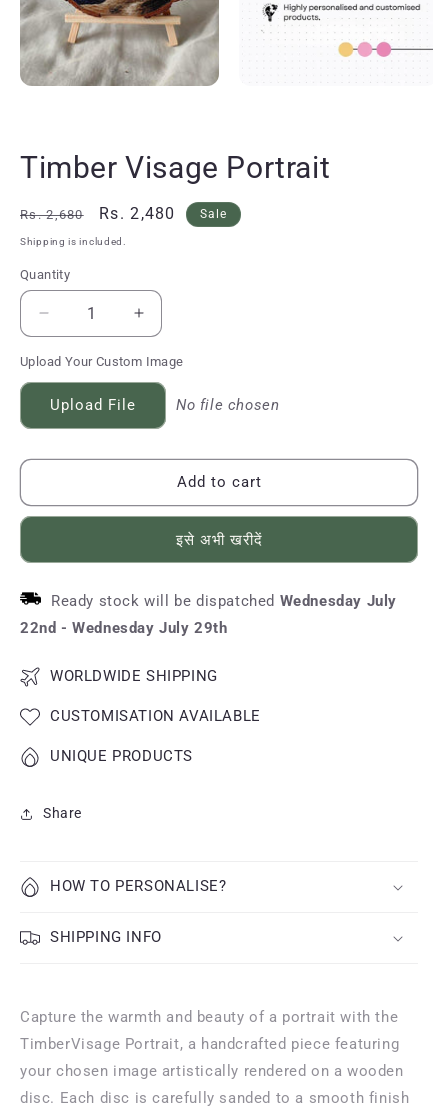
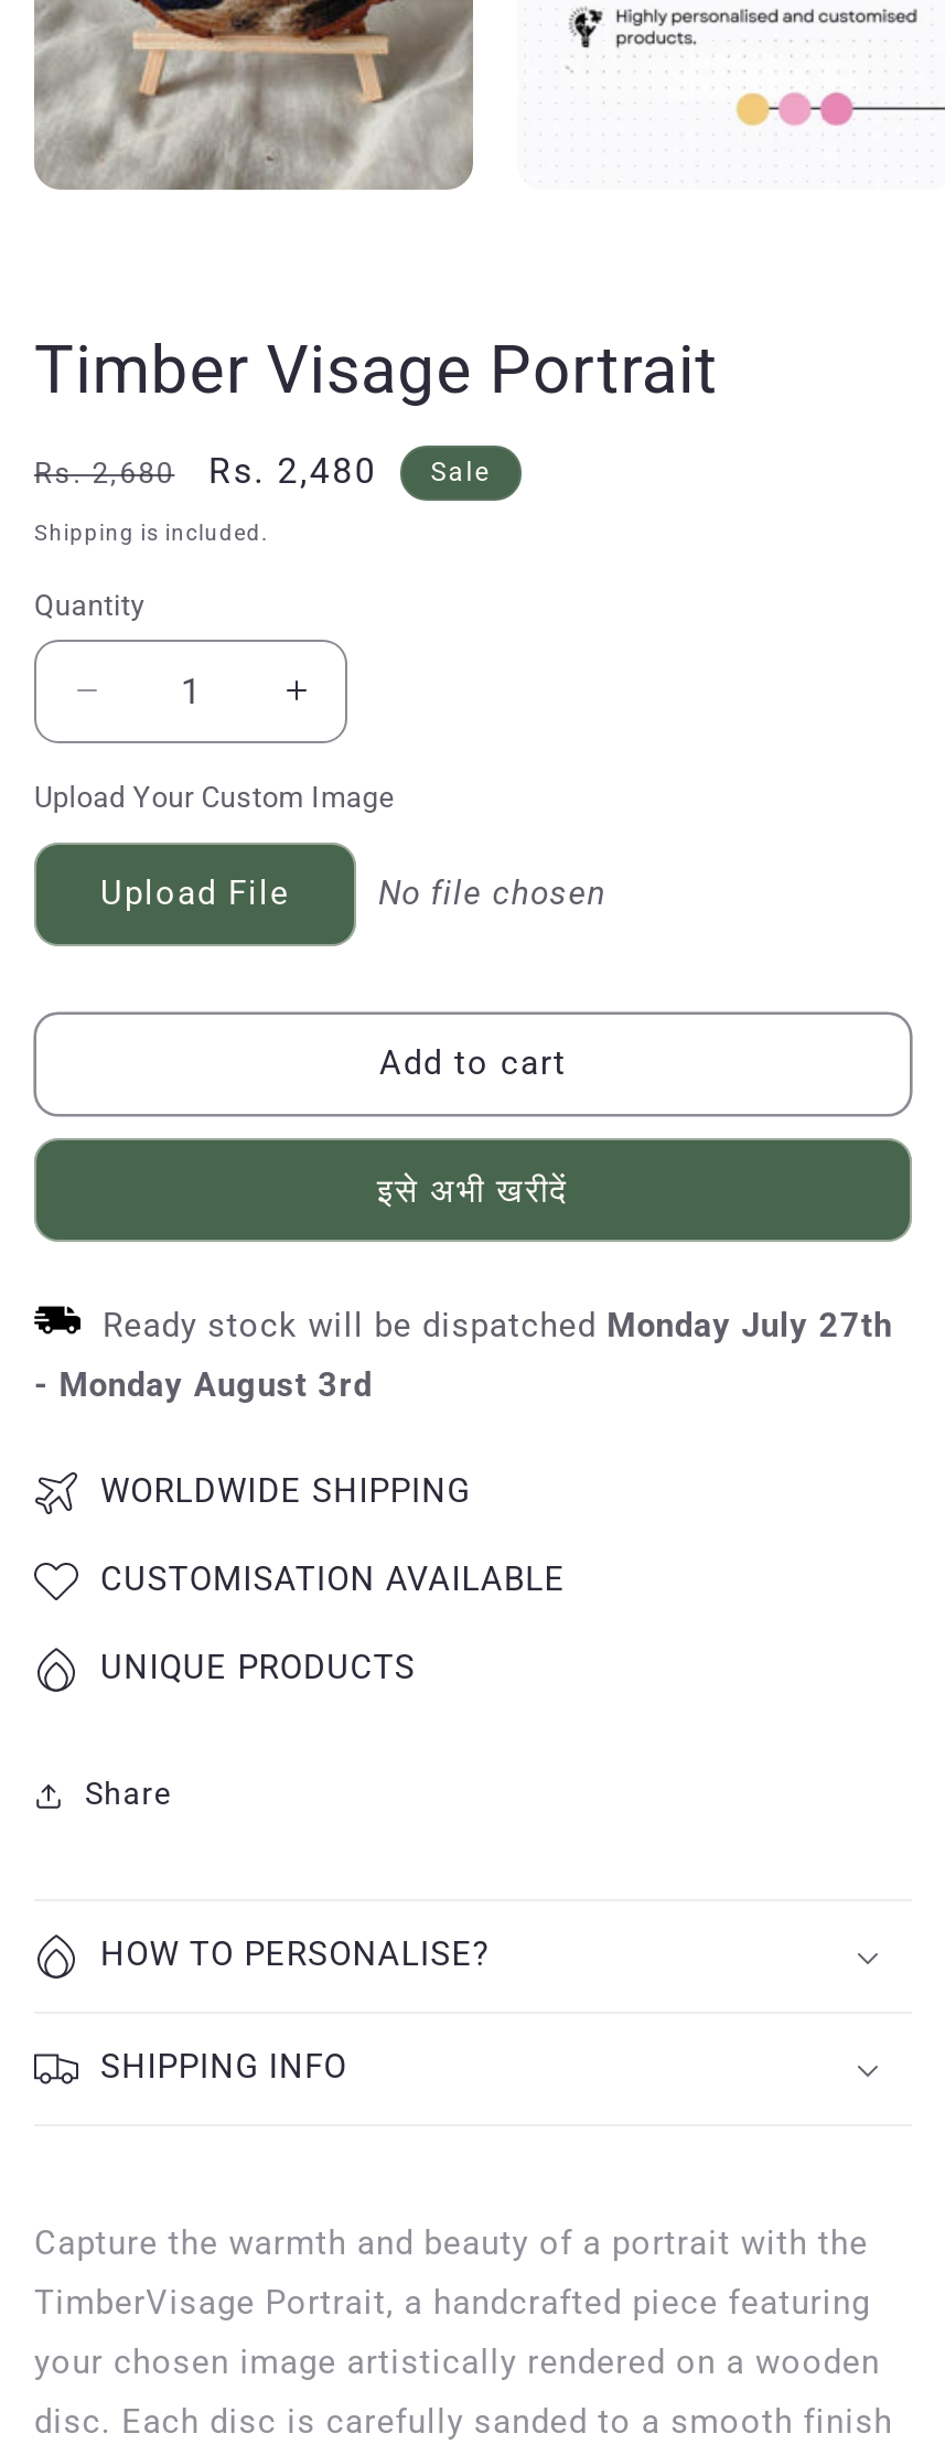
- Ready stock will be dispatched Wednesday July
+ Ready stock will be dispatched Monday July 27th

- 22nd - Wednesday July 29th
+ - Monday August 3rd
